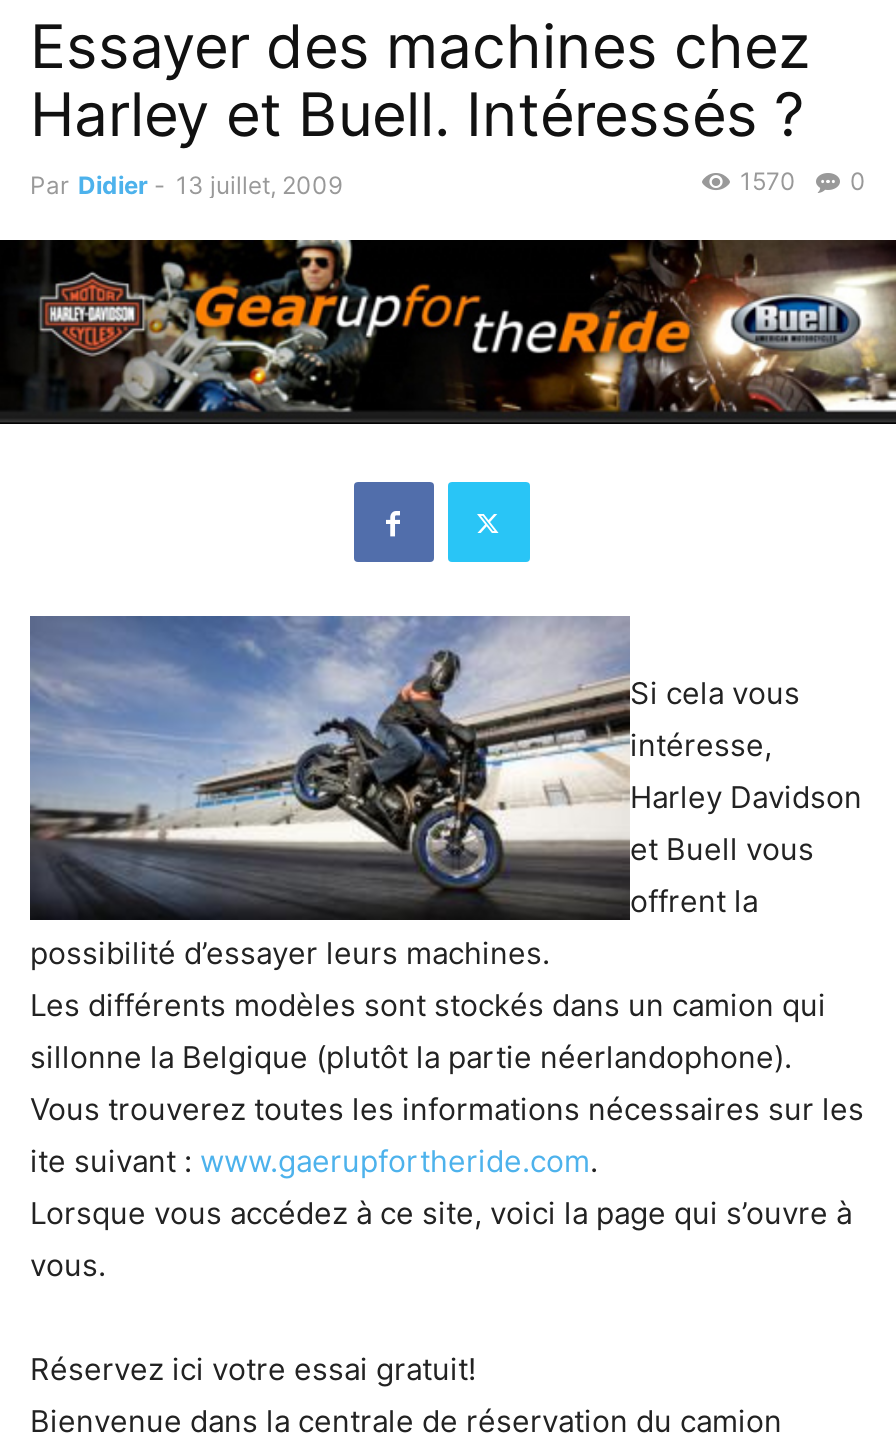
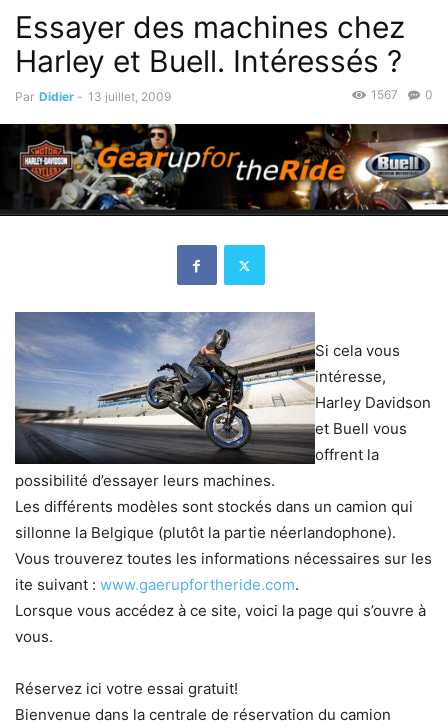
- 1570 0
+ 1567 0
